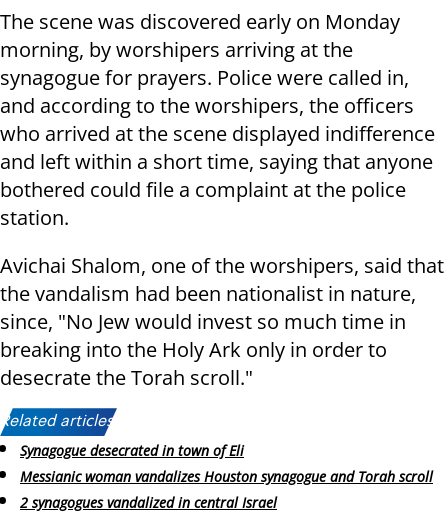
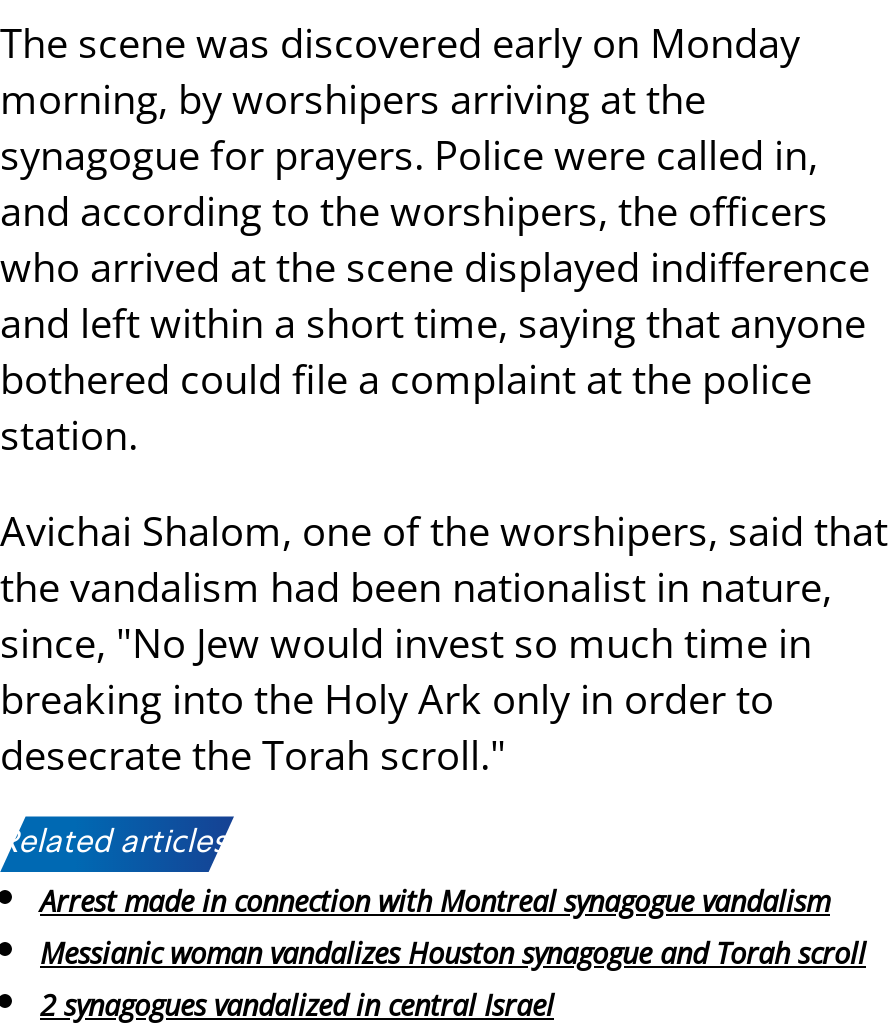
- Synagogue desecrated in town of Eli
+ Arrest made in connection with Montreal synagogue vandalism
